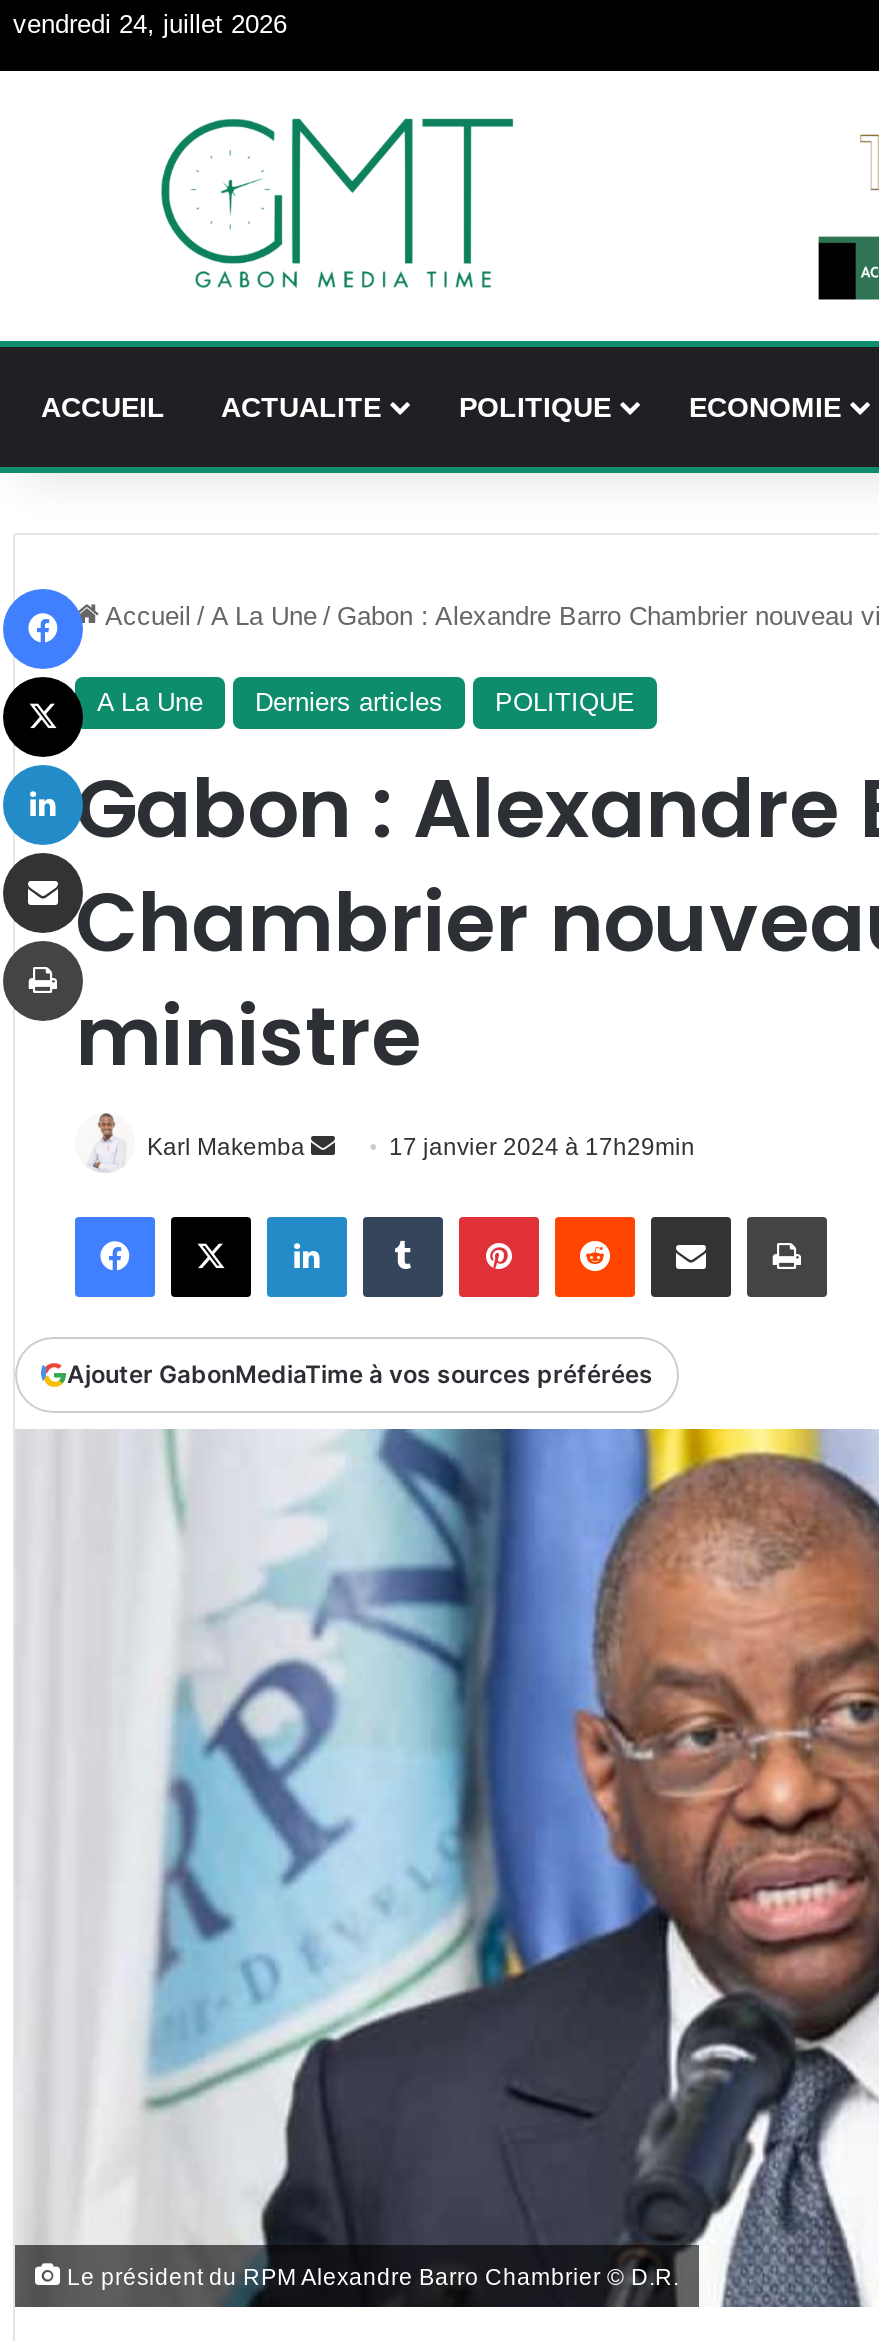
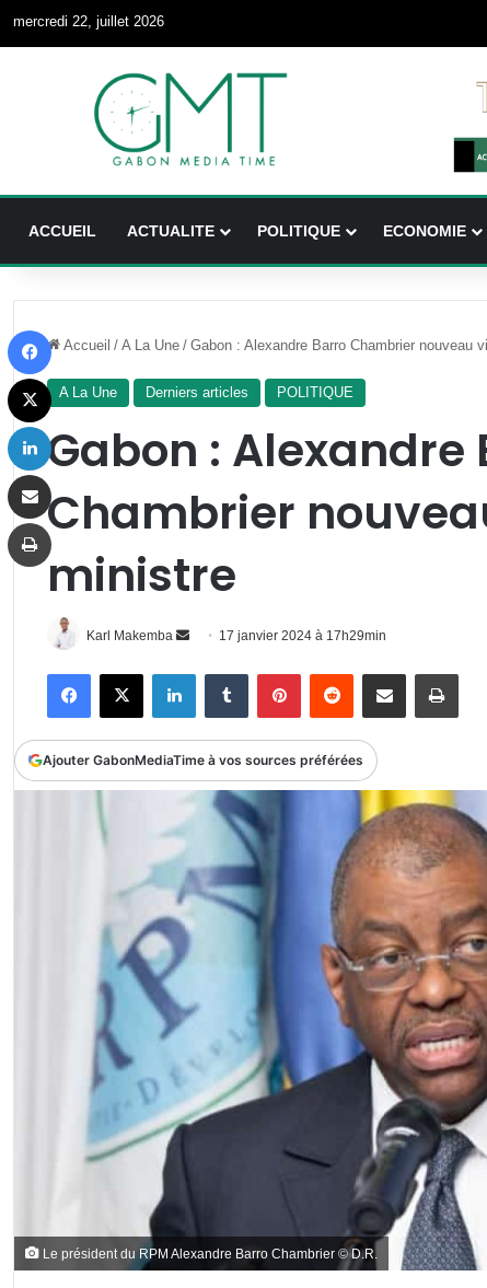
- vendredi 24, juillet 2026
+ mercredi 22, juillet 2026
